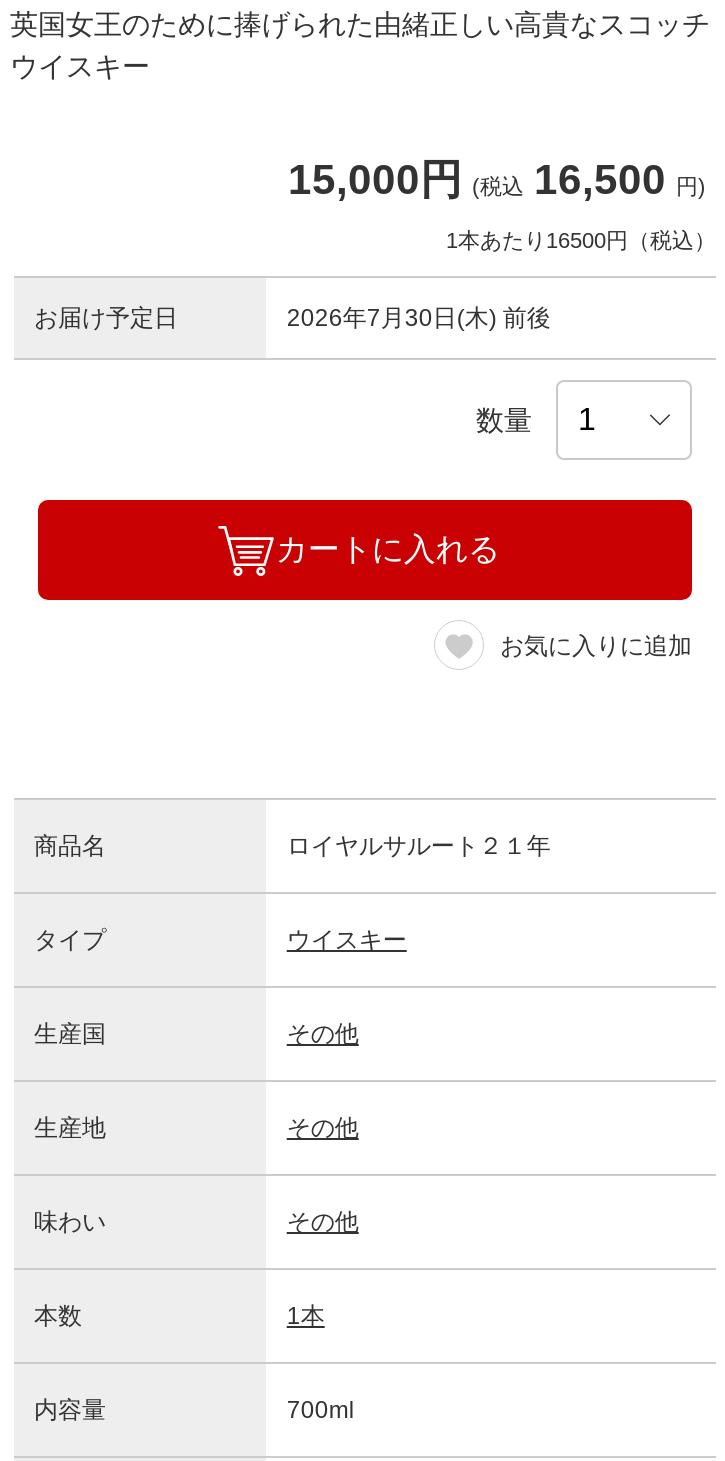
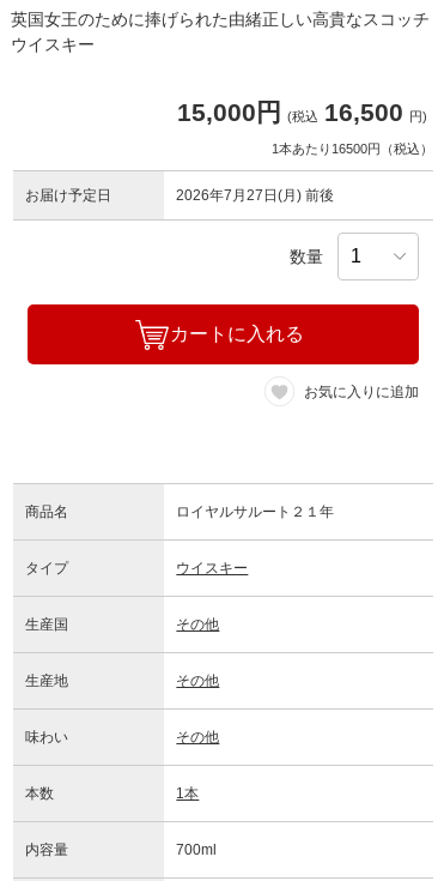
- 2026年7月30日(木) 前後
+ 2026年7月27日(月) 前後
